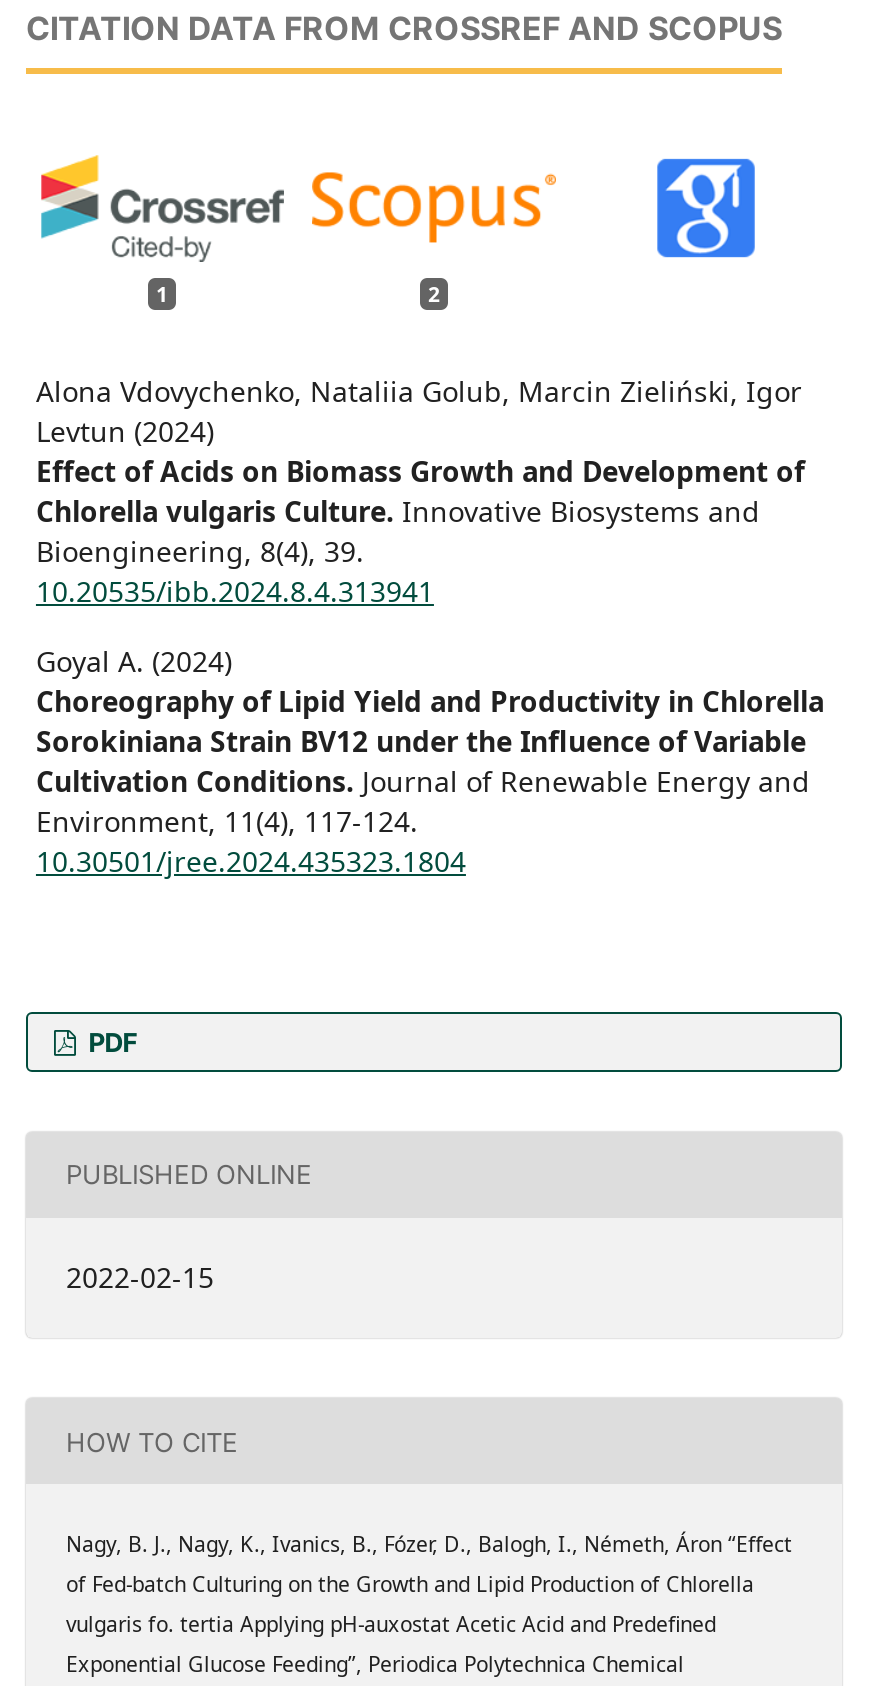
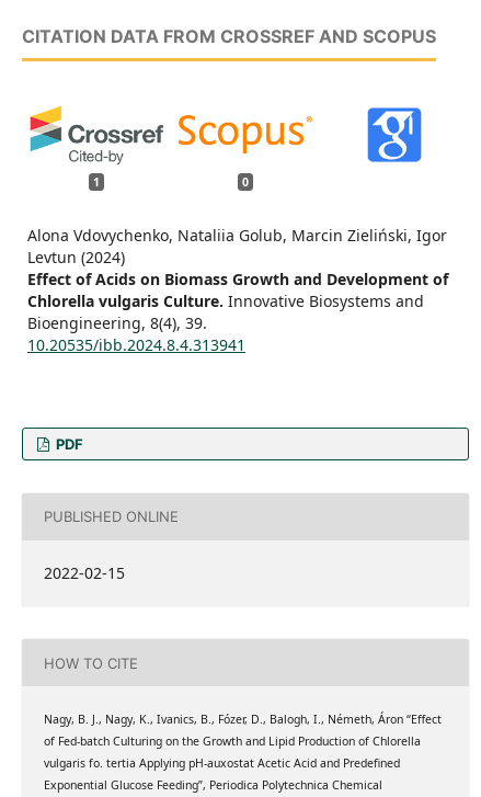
- 2
+ 0

- Goyal A. (2024)
- Choreography of Lipid Yield and Productivity in Chlorella
- Sorokiniana Strain BV12 under the Influence of Variable
- Cultivation Conditions. Journal of Renewable Energy and
- Environment, 11 (4), 117-124.
- 10.30501/jree.2024.435323.1804
